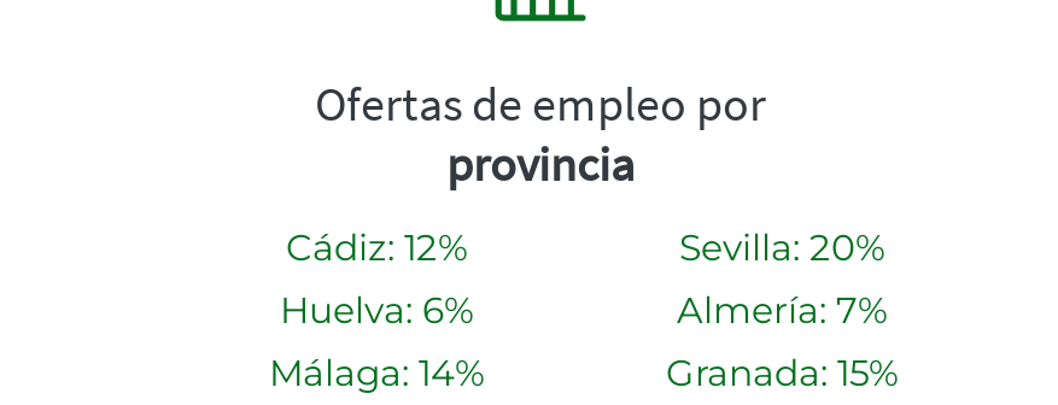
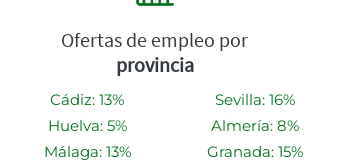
- Cádiz: 12%
+ Cádiz: 13%

- Sevilla: 20%
+ Sevilla: 16%

- Huelva: 6%
+ Huelva: 5%

- Almería: 7%
+ Almería: 8%

- Málaga: 14%
+ Málaga: 13%
